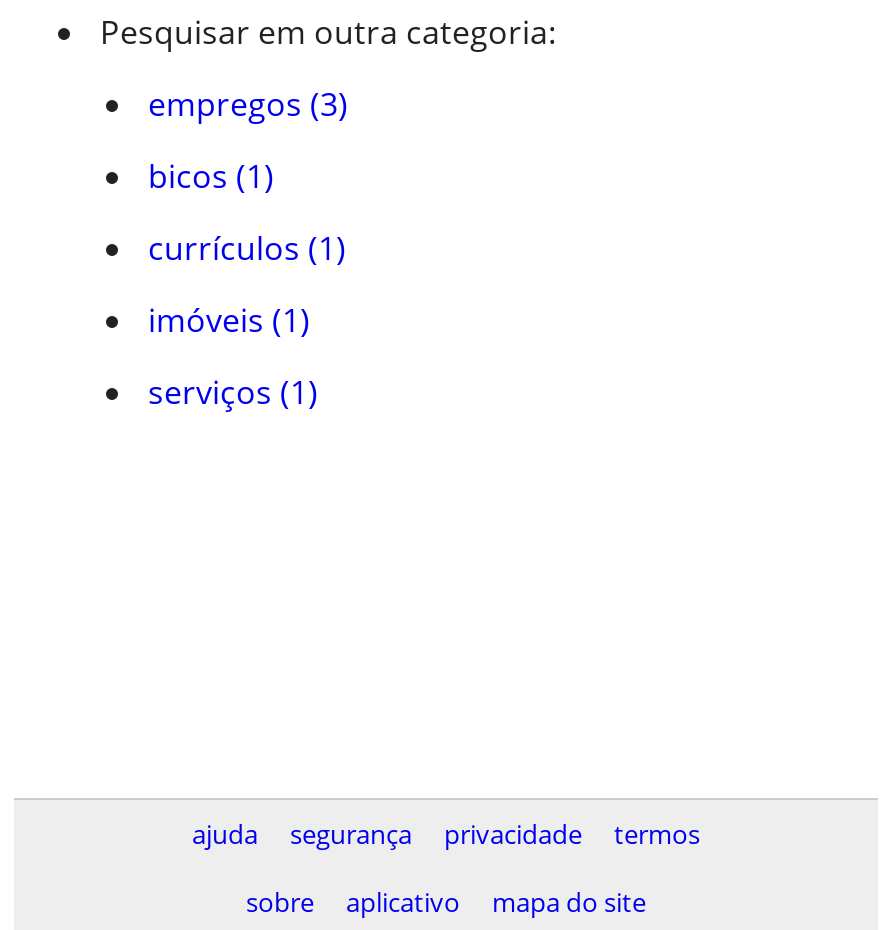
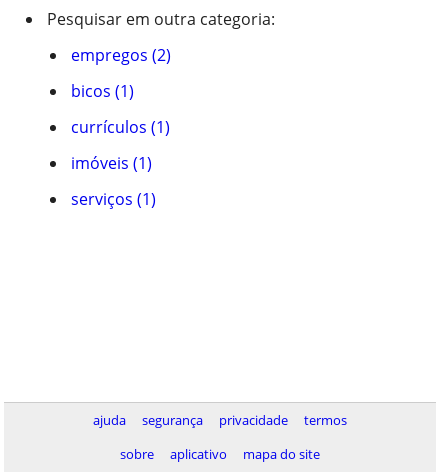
- empregos (3)
+ empregos (2)
